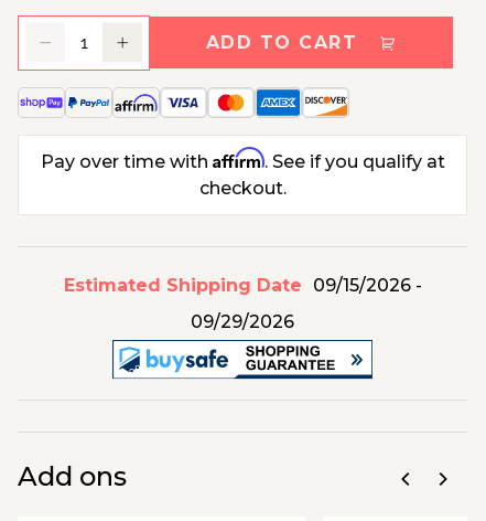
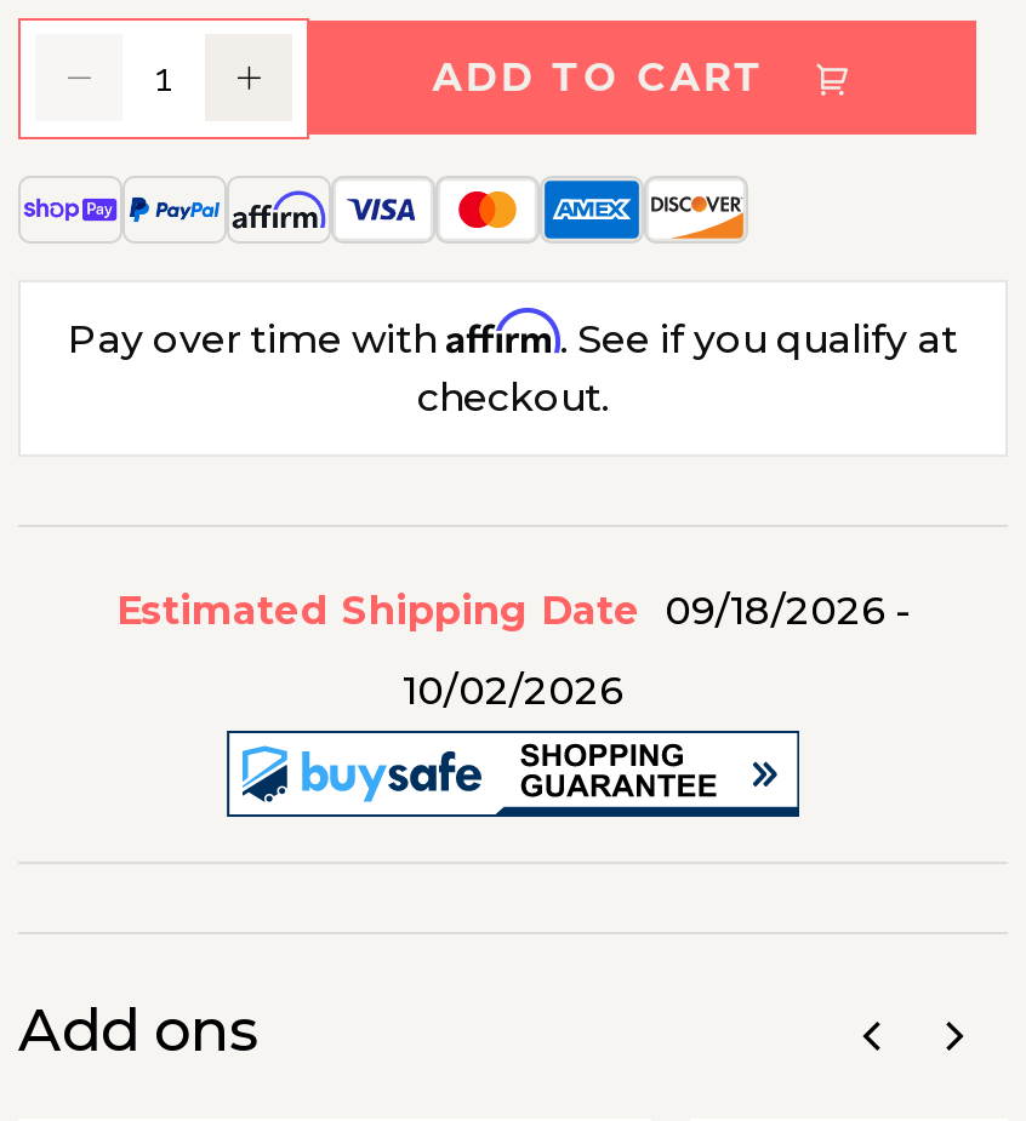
- Estimated Shipping Date 09/15/2026 -
+ Estimated Shipping Date 09/18/2026 -

- 09/29/2026
+ 10/02/2026
